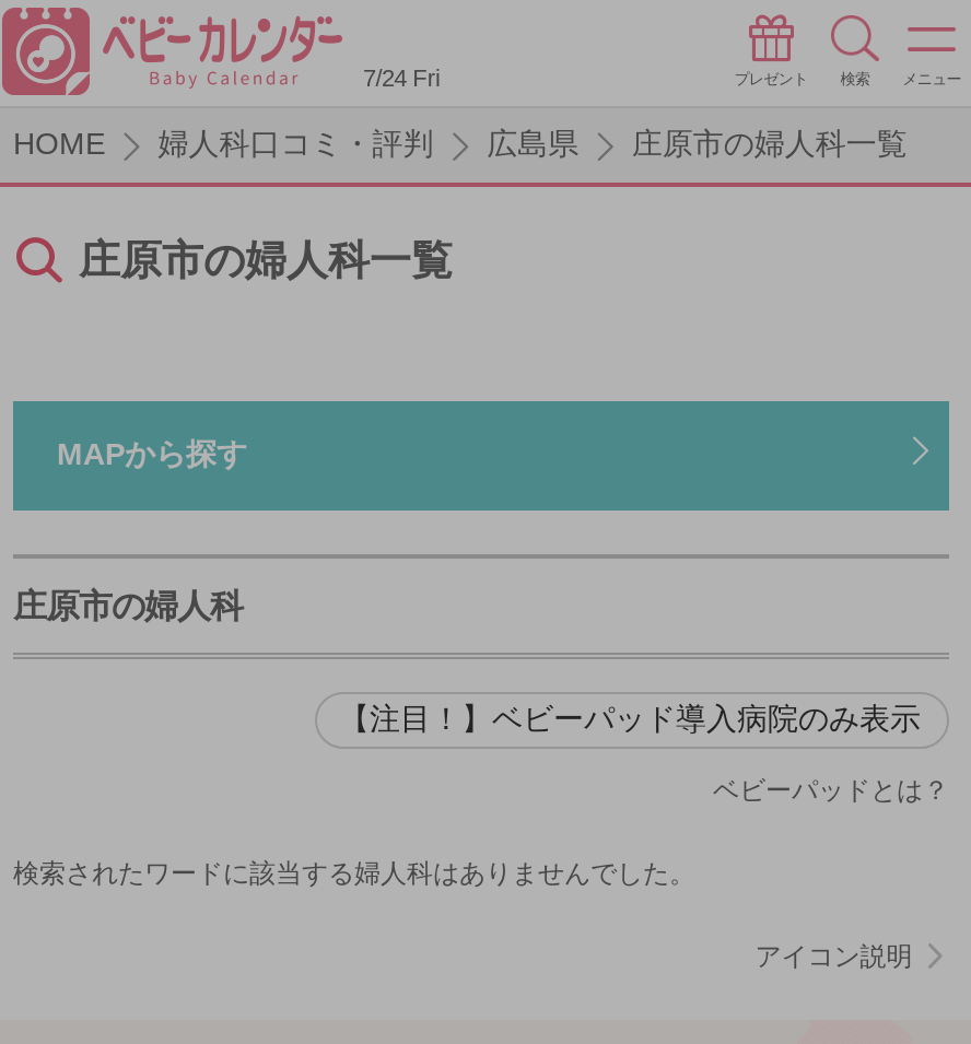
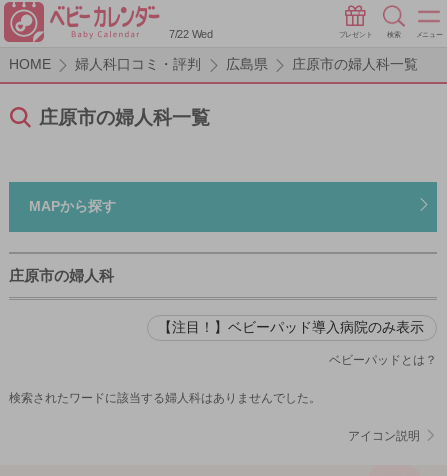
- 7/24 Fri
+ 7/22 Wed
